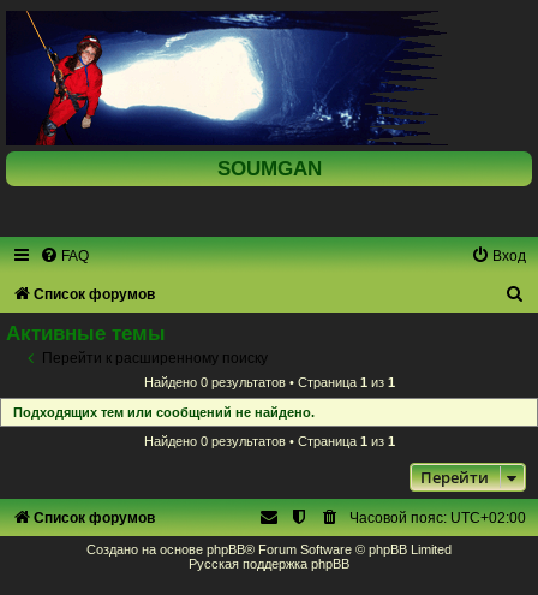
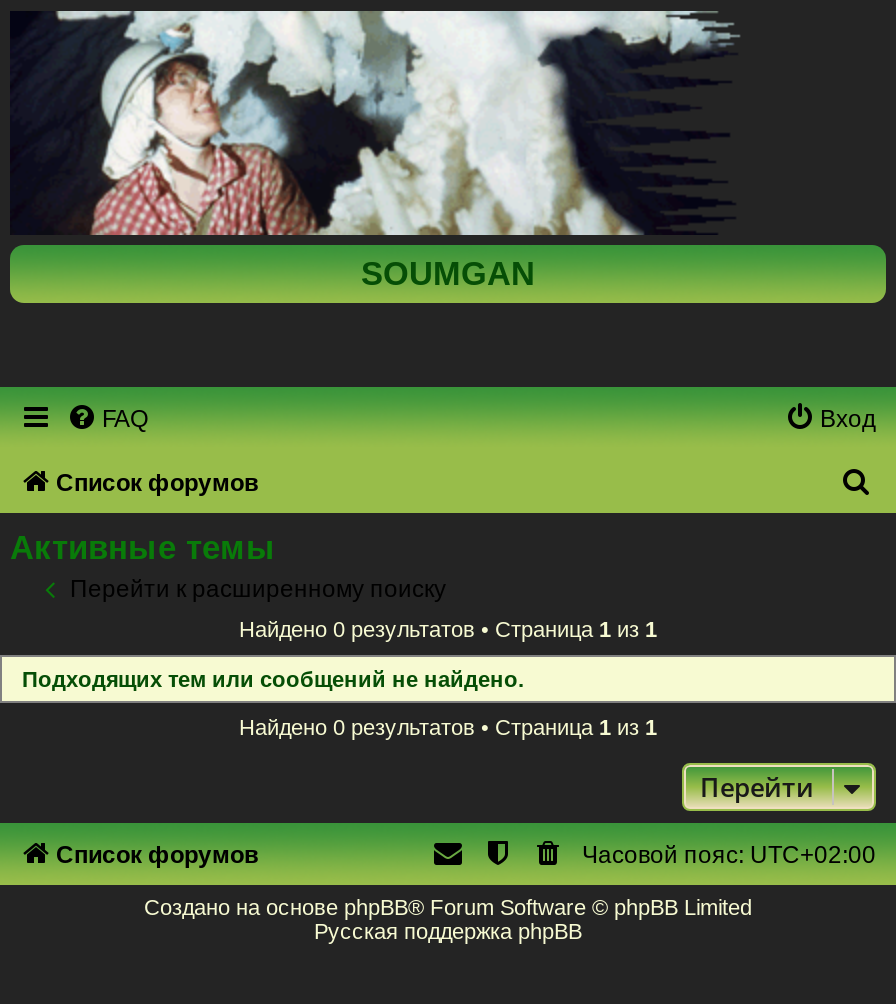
- [image]
+ [image]
